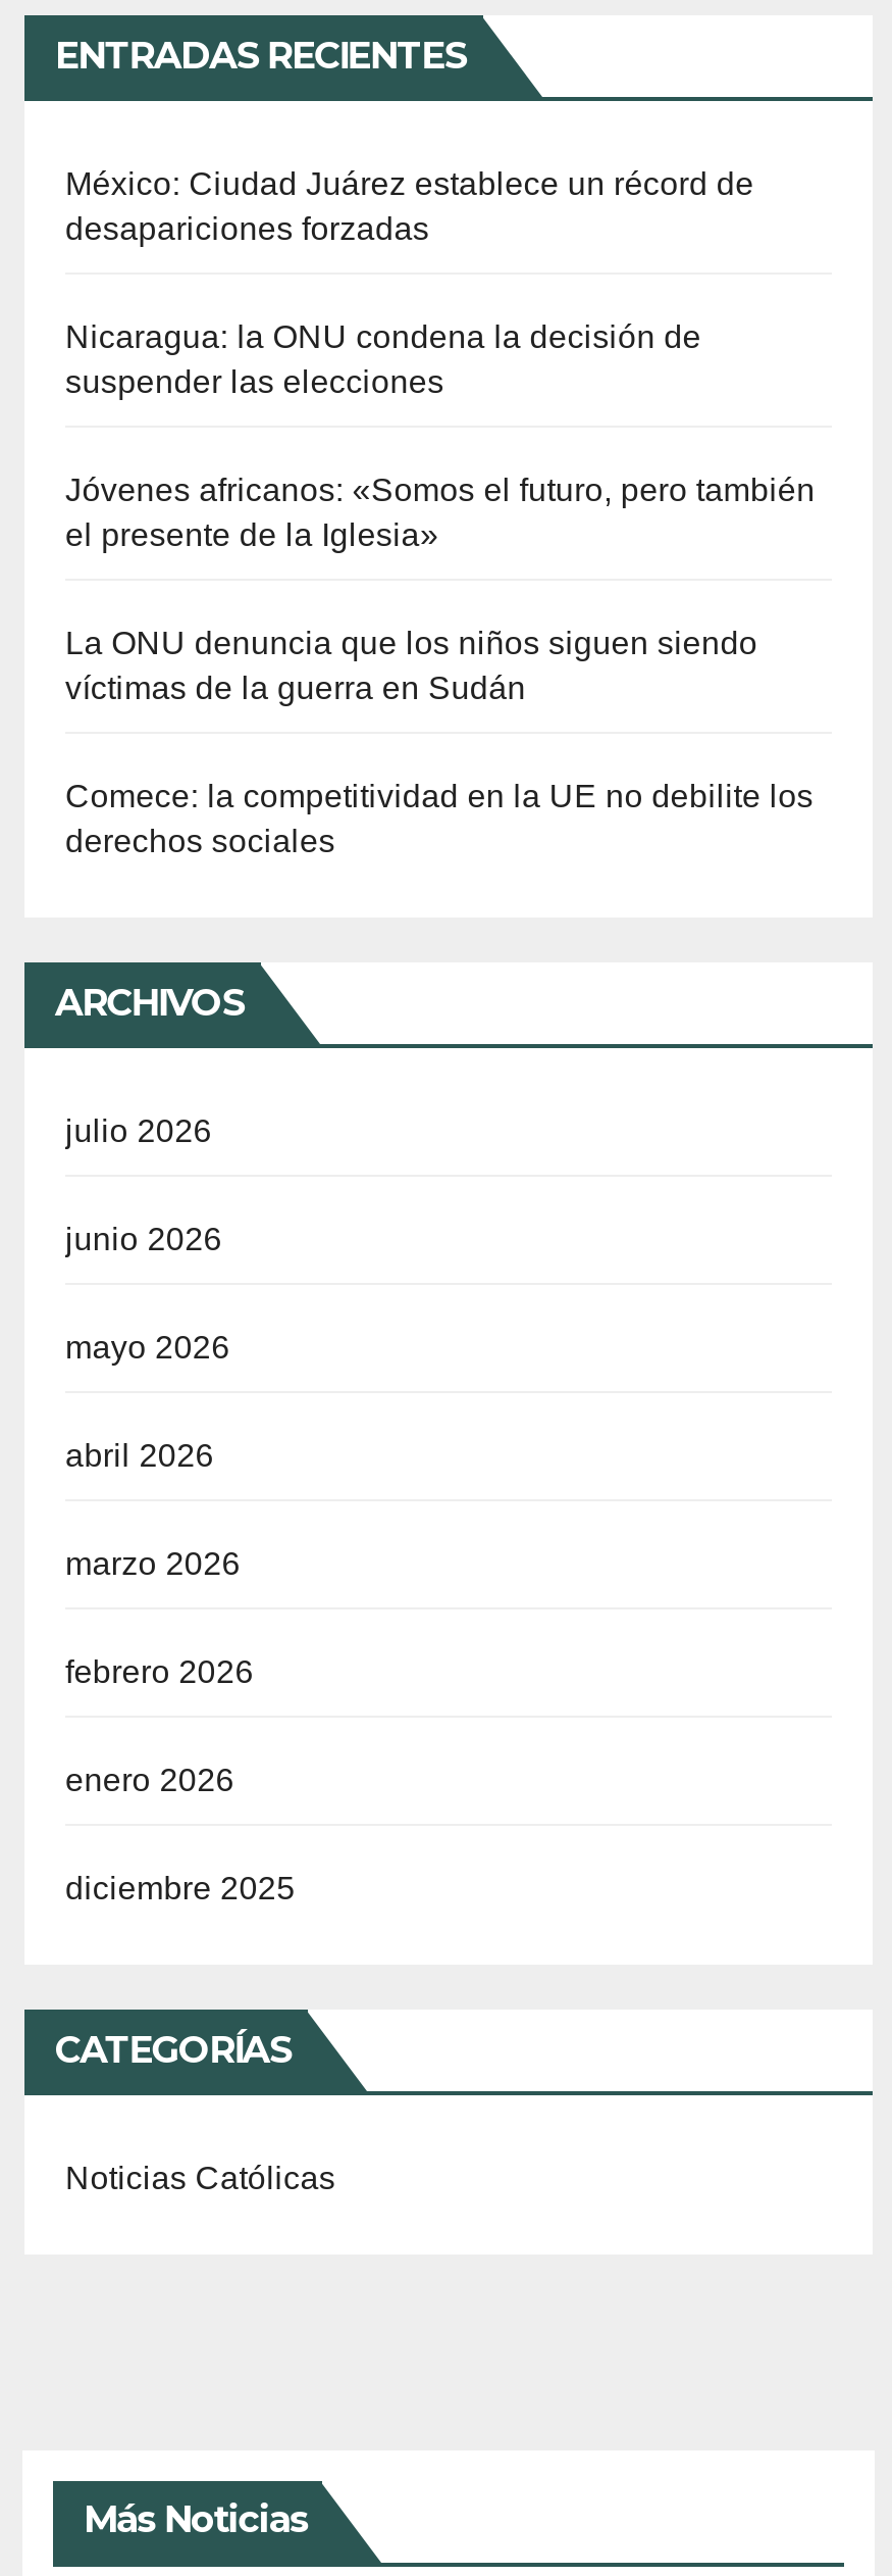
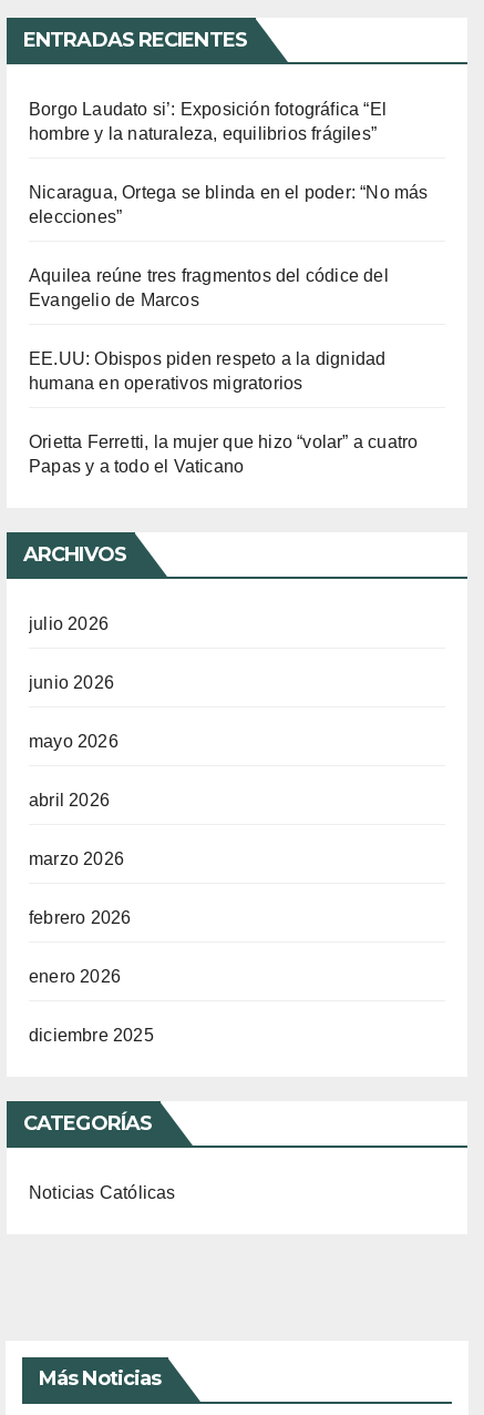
- México: Ciudad Juárez establece un récord de
- desapariciones forzadas
+ Borgo Laudato si’: Exposición fotográfica “El
+ hombre y la naturaleza, equilibrios frágiles”

- Nicaragua: la ONU condena la decisión de
- suspender las elecciones
+ Nicaragua, Ortega se blinda en el poder: “No más
+ elecciones”

- Jóvenes africanos: «Somos el futuro, pero también
- el presente de la Iglesia»
+ Aquilea reúne tres fragmentos del códice del
+ Evangelio de Marcos

- La ONU denuncia que los niños siguen siendo
- víctimas de la guerra en Sudán
+ EE.UU: Obispos piden respeto a la dignidad
+ humana en operativos migratorios

- Comece: la competitividad en la UE no debilite los
- derechos sociales
+ Orietta Ferretti, la mujer que hizo “volar” a cuatro
+ Papas y a todo el Vaticano
